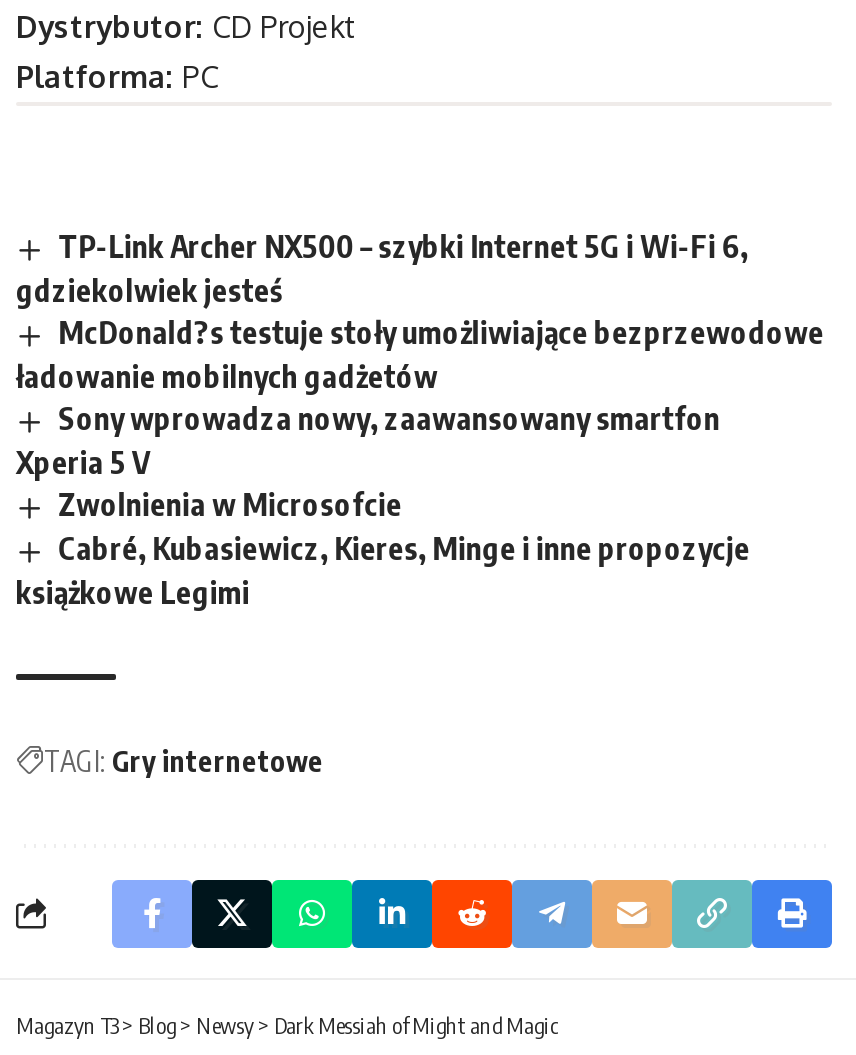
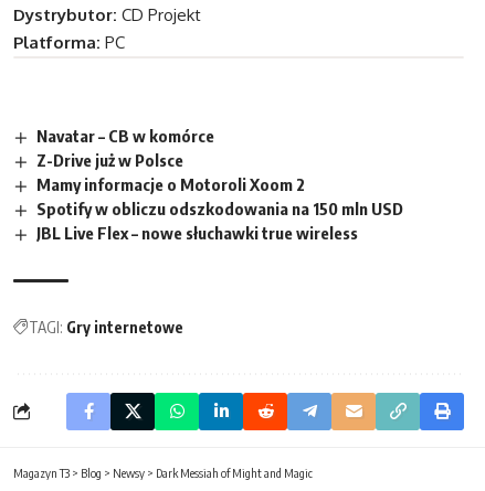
- TP-Link Archer NX500 – szybki Internet 5G i Wi-Fi 6,
- gdziekolwiek jesteś
- McDonald?s testuje stoły umożliwiające bezprzewodowe
- ładowanie mobilnych gadżetów
- Sony wprowadza nowy, zaawansowany smartfon
- Xperia 5 V
- Zwolnienia w Microsofcie
- Cabré, Kubasiewicz, Kieres, Minge i inne propozycje
- książkowe Legimi
+ Navatar – CB w komórce
+ Z-Drive już w Polsce
+ Mamy informacje o Motoroli Xoom 2
+ Spotify w obliczu odszkodowania na 150 mln USD
+ JBL Live Flex – nowe słuchawki true wireless
